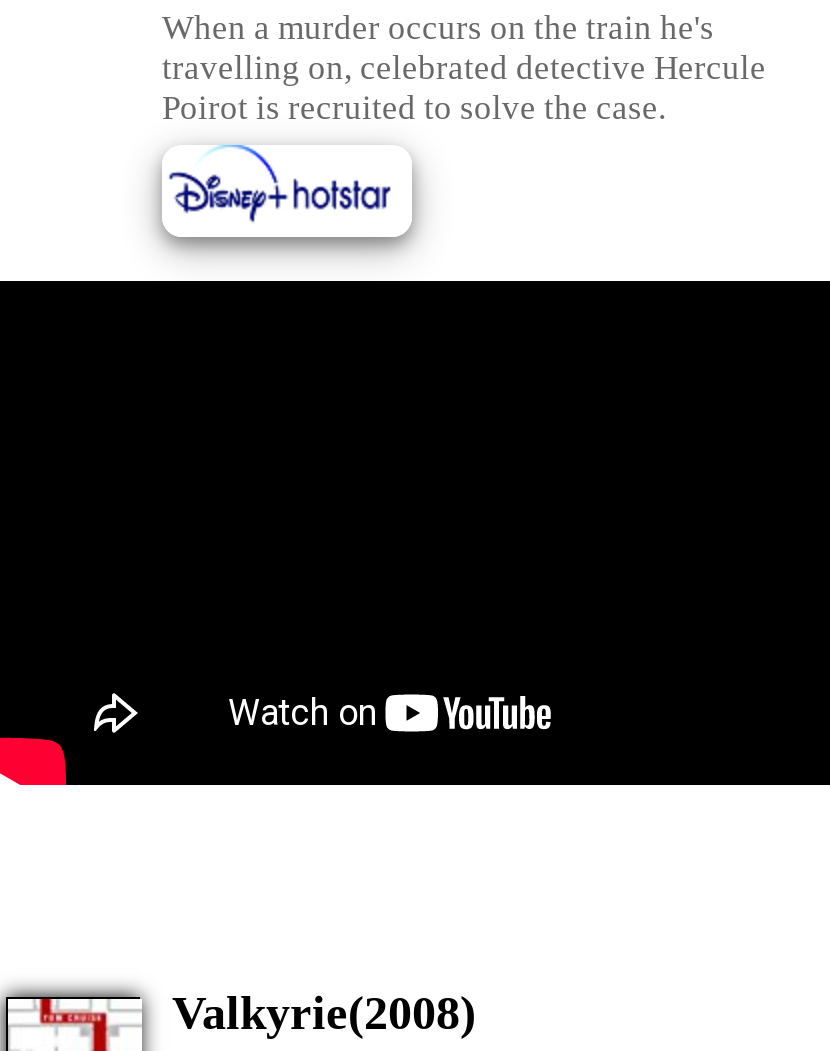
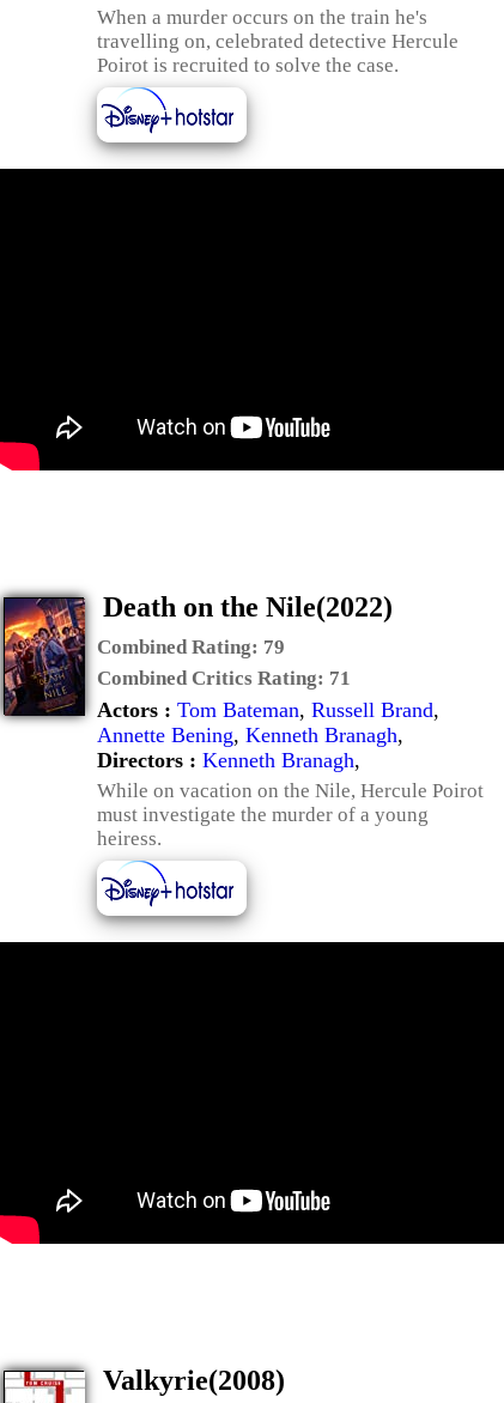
+ [image]
+ Death on the Nile(2022)
+ Combined Rating: 79
+ Combined Critics Rating: 71
+ Actors : Tom Bateman, Russell Brand,
+ Annette Bening, Kenneth Branagh,
+ Directors : Kenneth Branagh,
+ While on vacation on the Nile, Hercule Poirot
+ must investigate the murder of a young
+ heiress.
